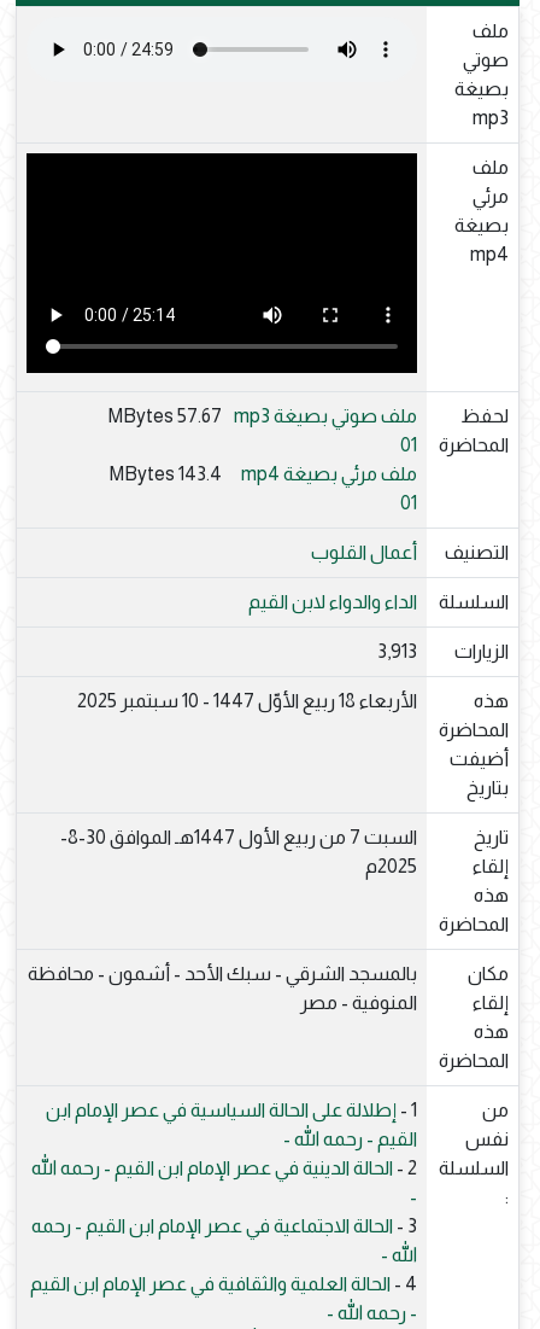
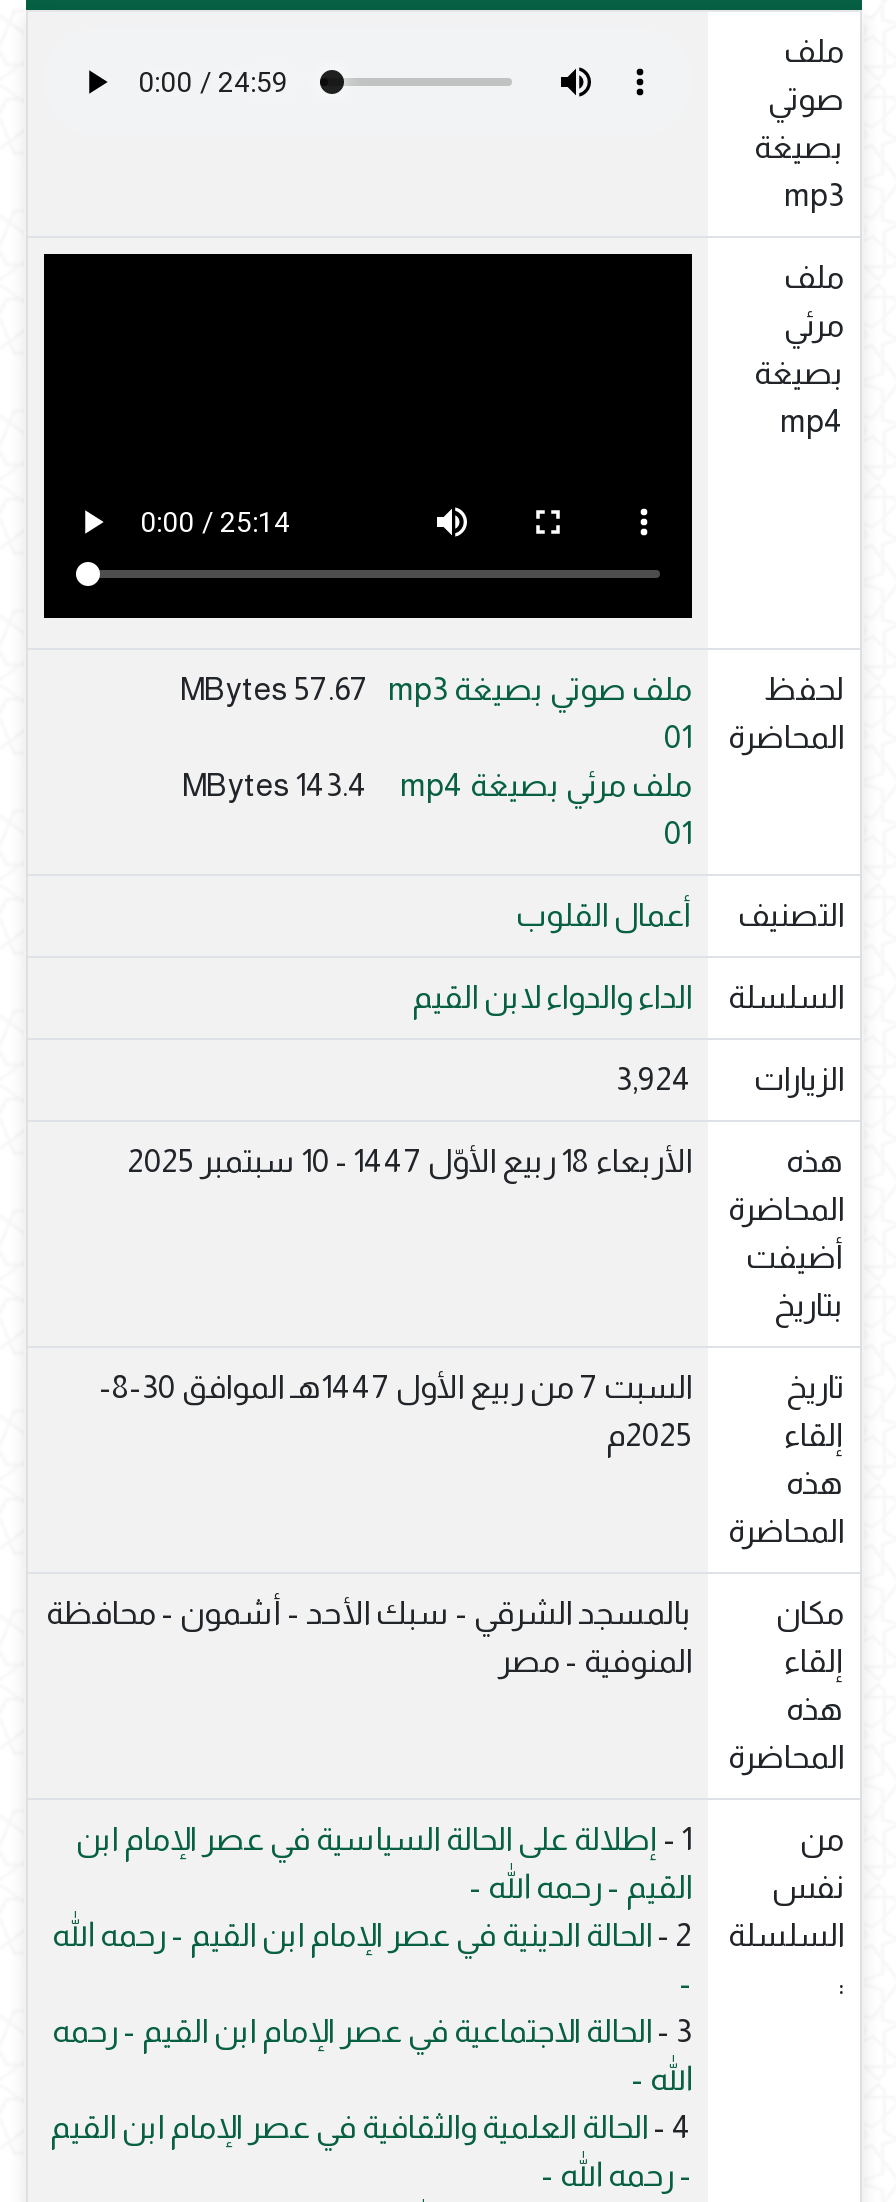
- الزيارات 3,913
+ الزيارات 3,924
